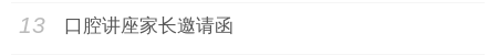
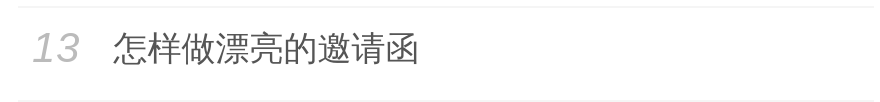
- 口腔讲座家长邀请函
+ 怎样做漂亮的邀请函
